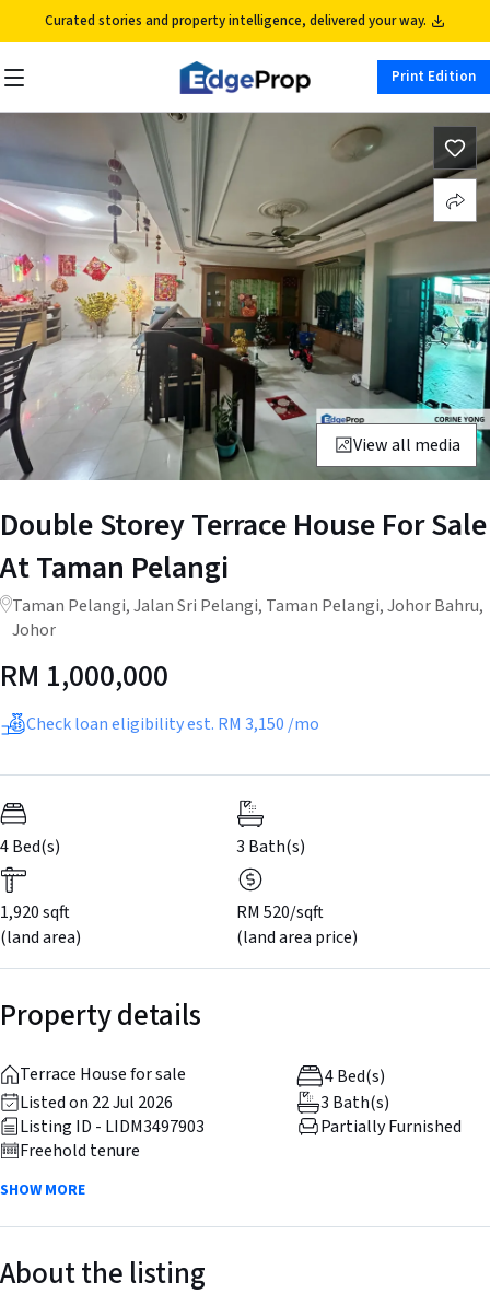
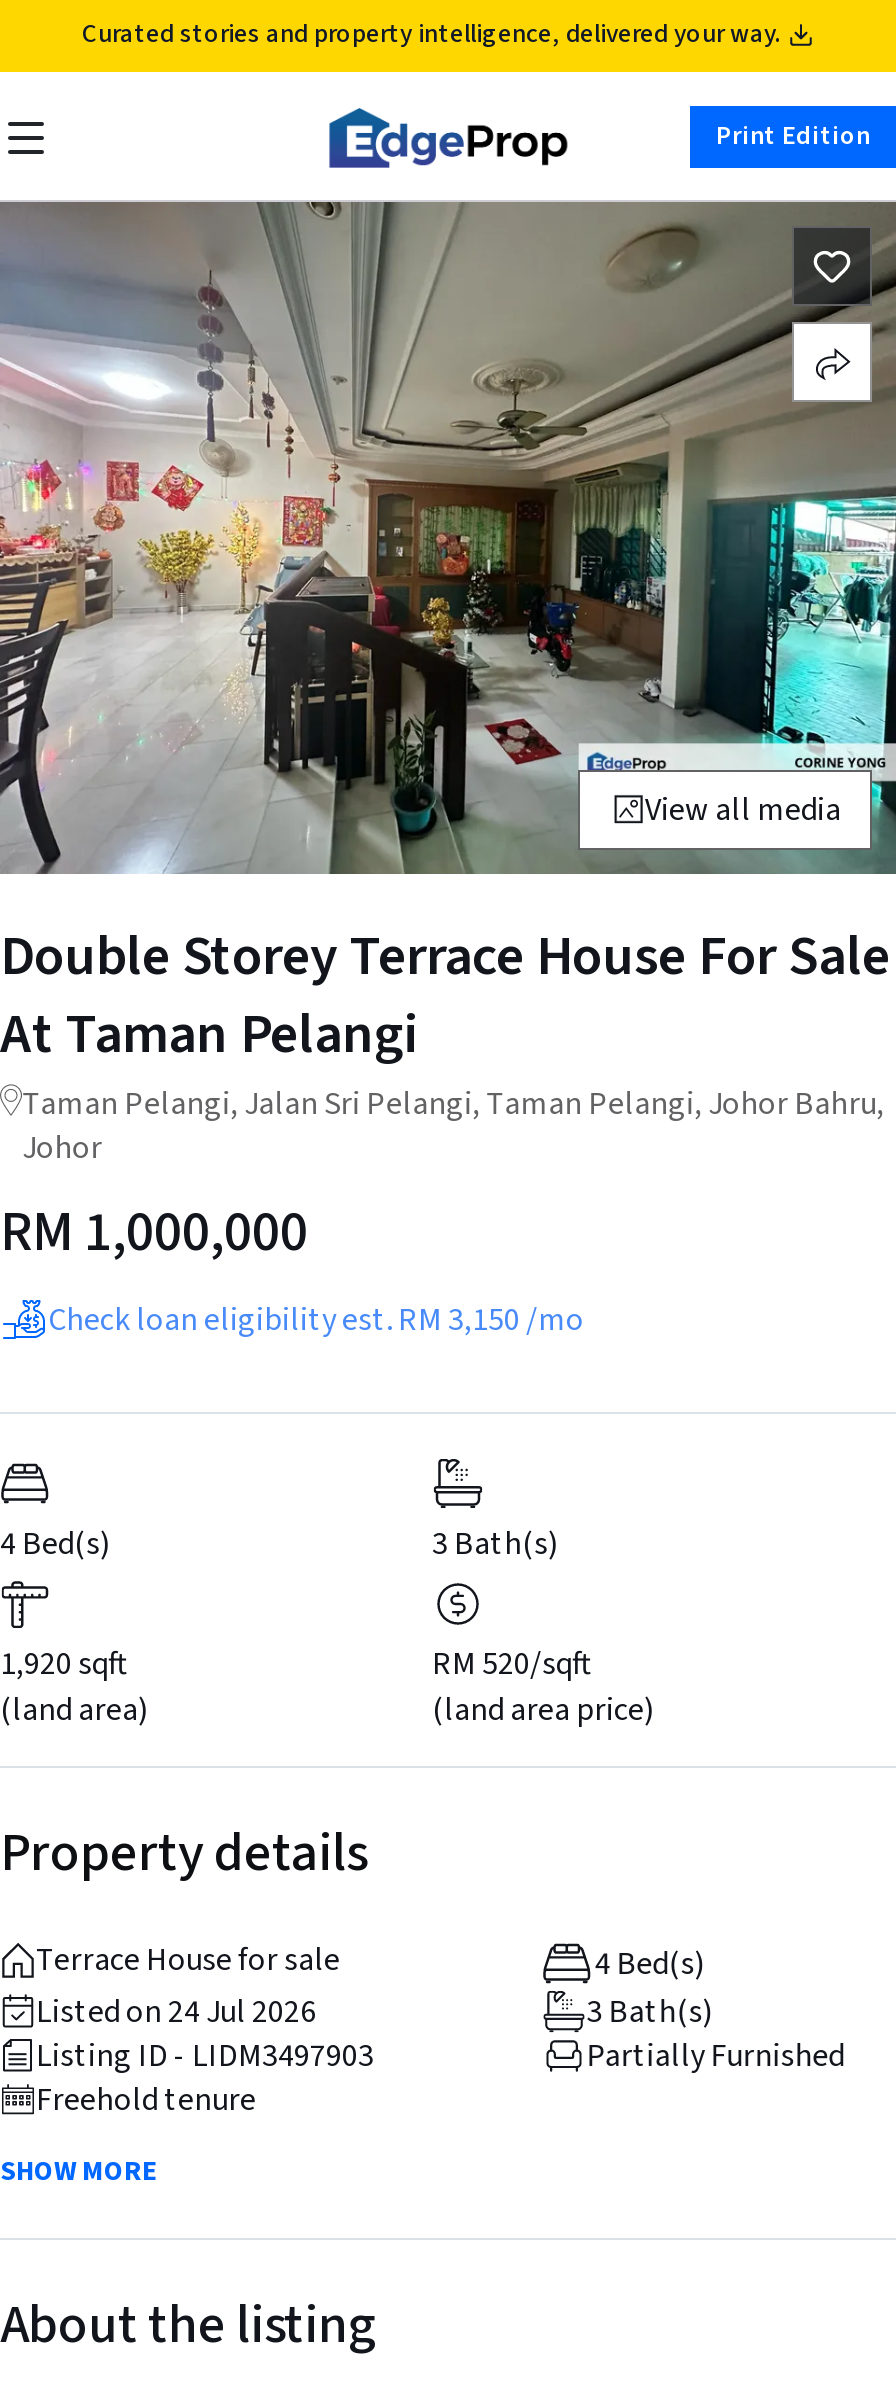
- Listed on 22 Jul 2026
+ Listed on 24 Jul 2026
